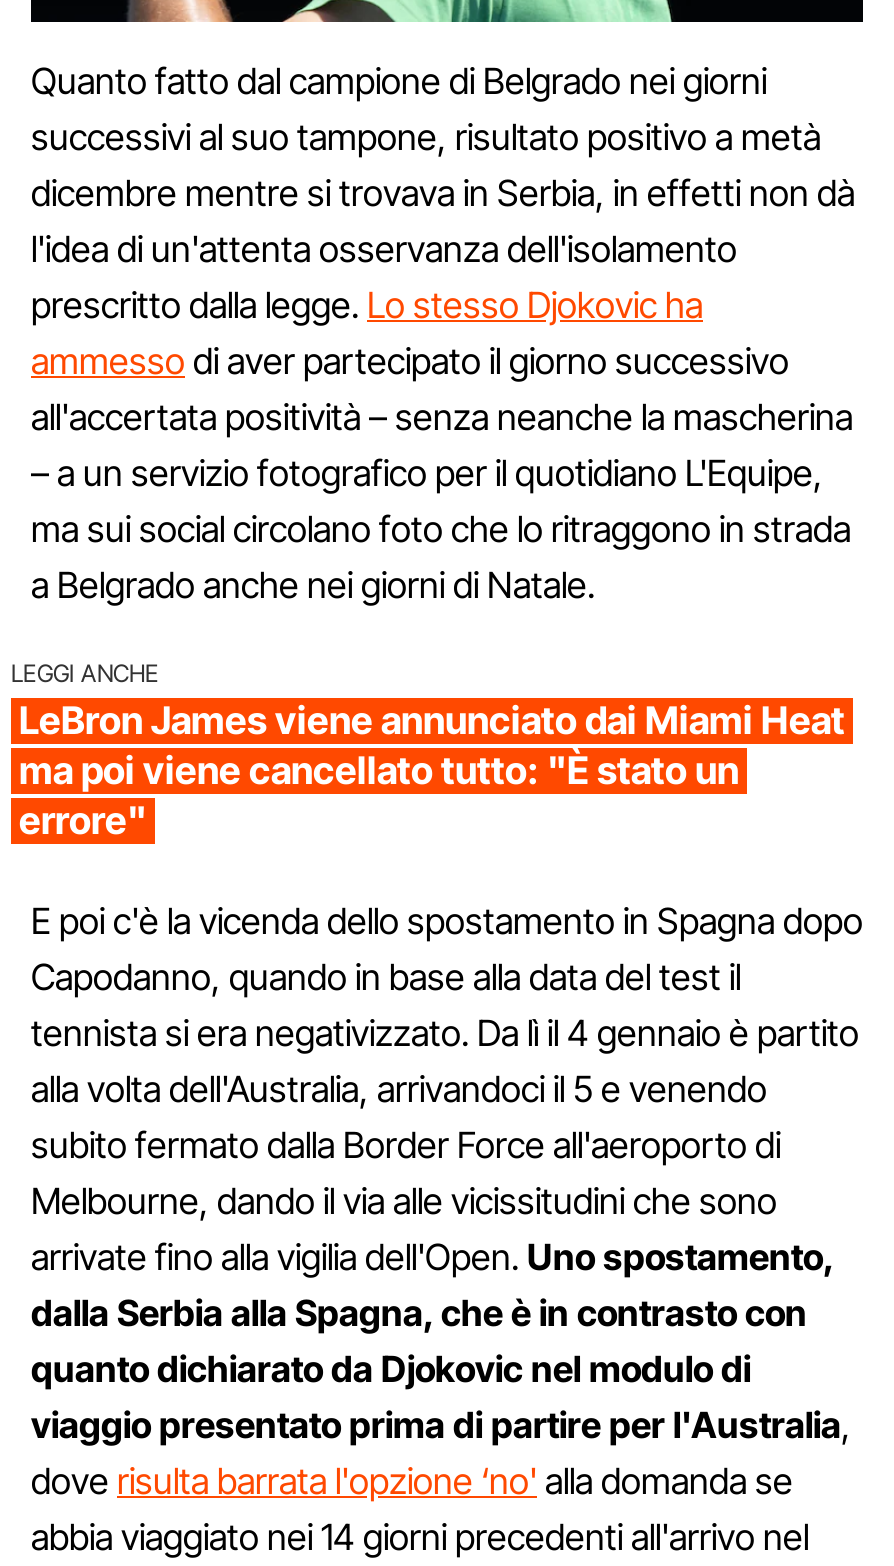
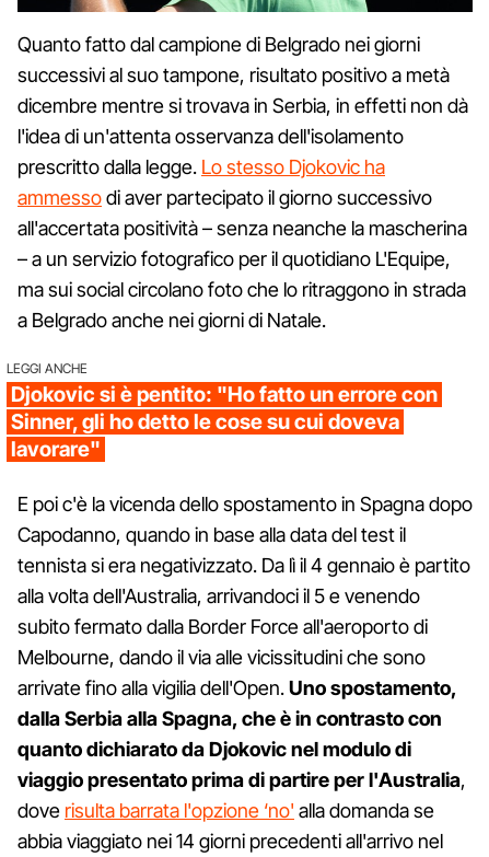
- LeBron James viene annunciato dai Miami Heat
- ma poi viene cancellato tutto: "È stato un
- errore"
+ Djokovic si è pentito: "Ho fatto un errore con
+ Sinner, gli ho detto le cose su cui doveva
+ lavorare"
